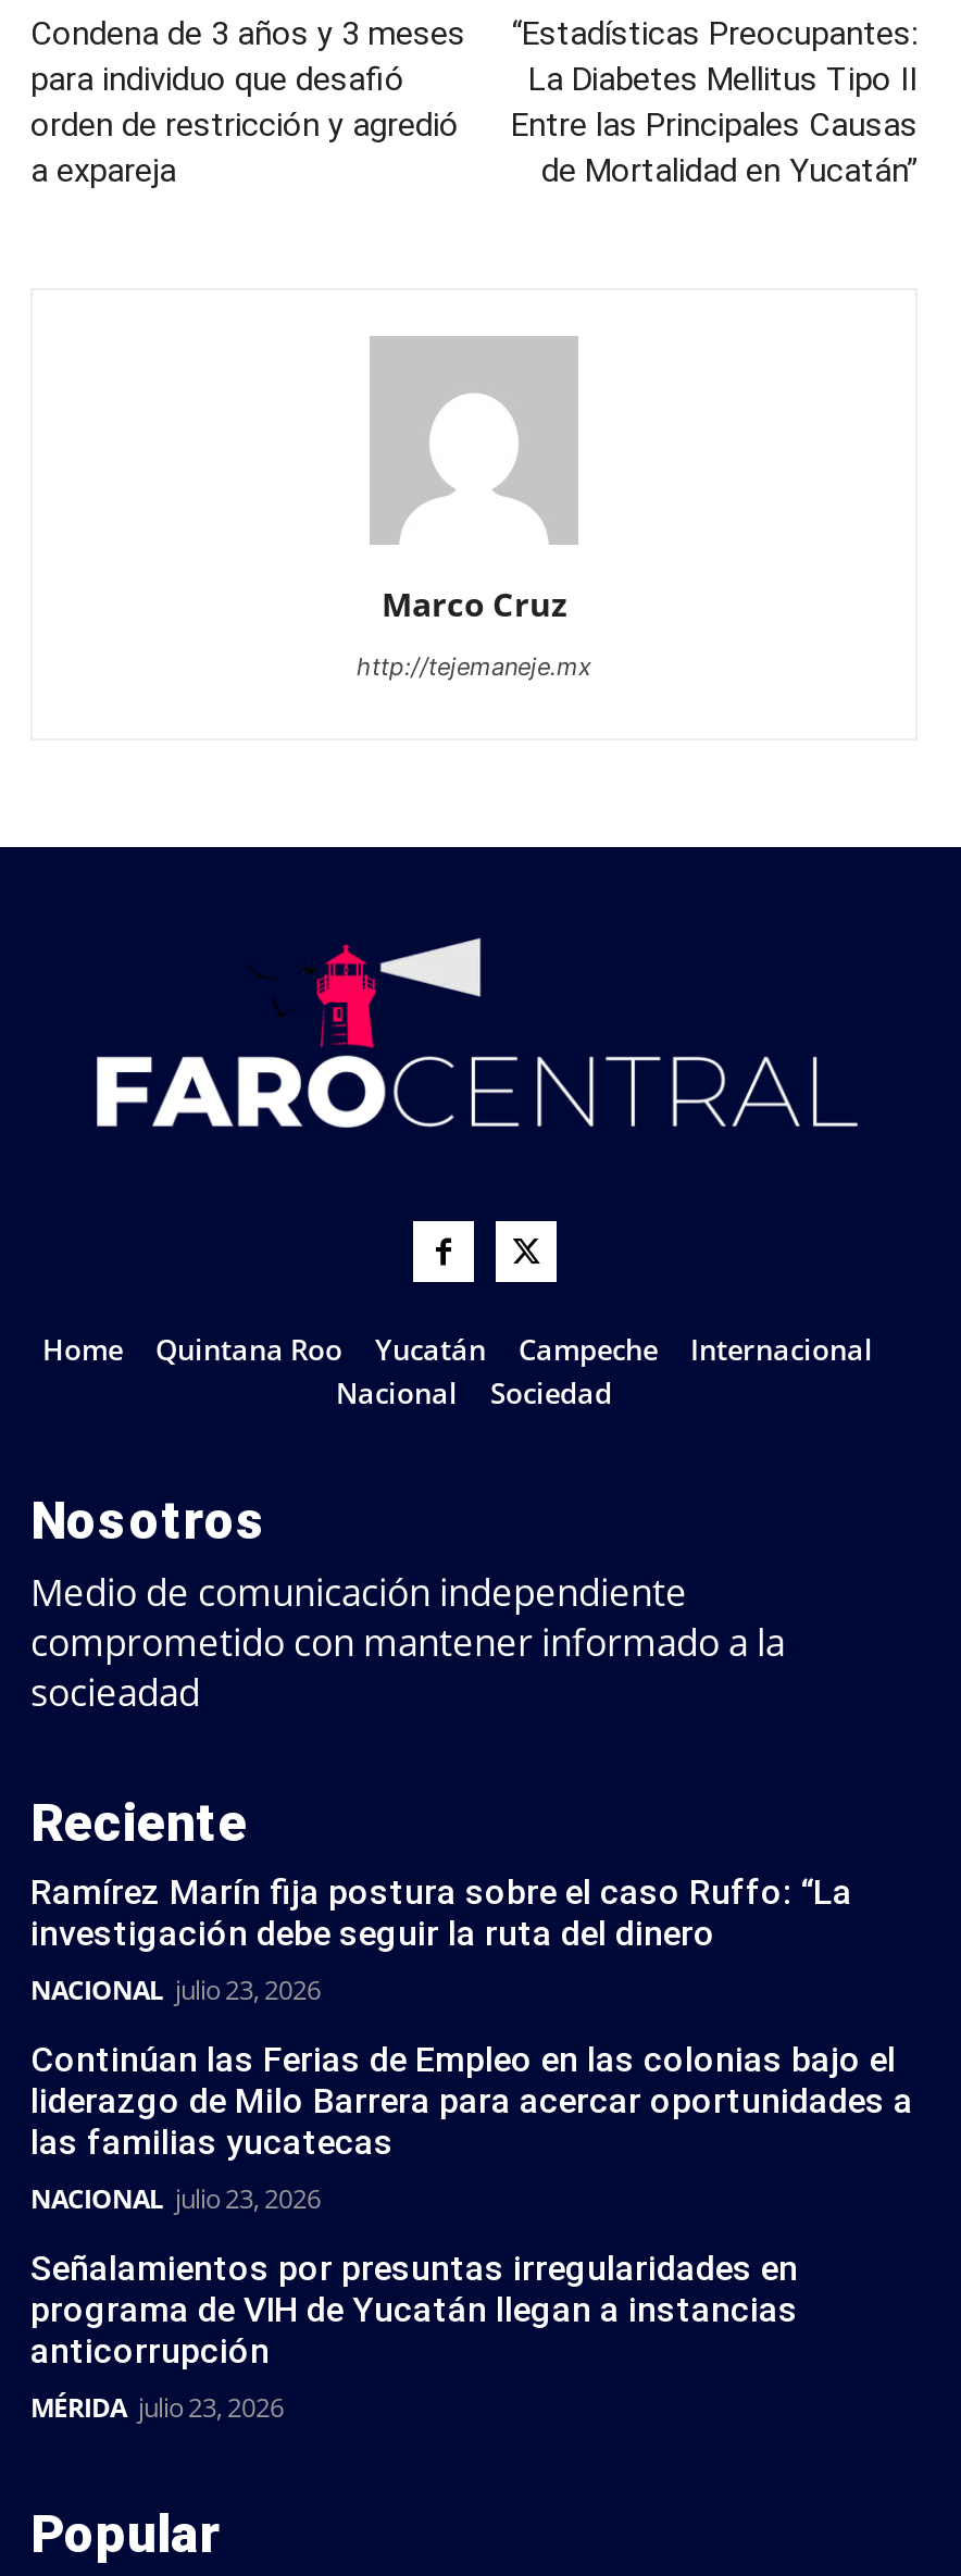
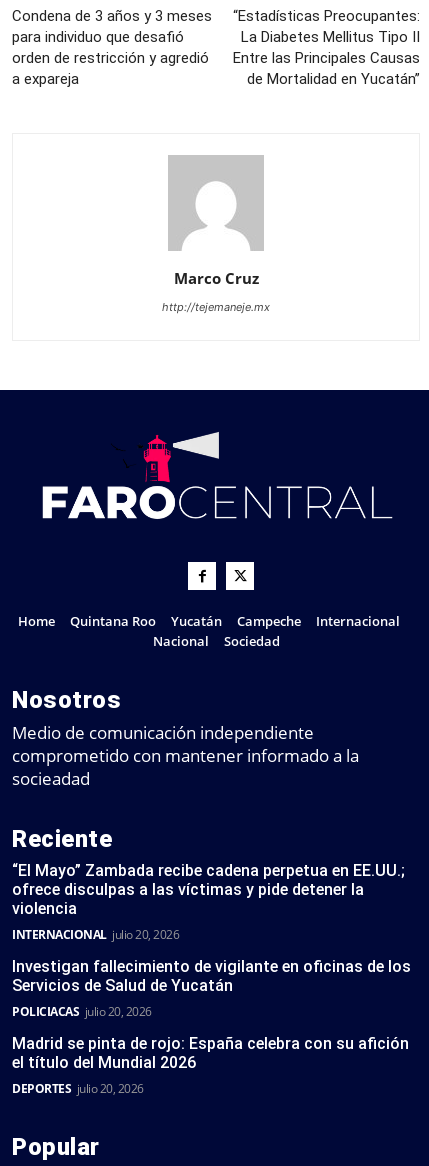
- Ramírez Marín fija postura sobre el caso Ruffo: “La
- investigación debe seguir la ruta del dinero
- NACIONAL julio 23, 2026
+ “El Mayo” Zambada recibe cadena perpetua en EE.UU.;
+ ofrece disculpas a las víctimas y pide detener la
+ violencia
+ INTERNACIONAL julio 20, 2026

- Continúan las Ferias de Empleo en las colonias bajo el
- liderazgo de Milo Barrera para acercar oportunidades a
- las familias yucatecas
- NACIONAL julio 23, 2026
+ Investigan fallecimiento de vigilante en oficinas de los
+ Servicios de Salud de Yucatán
+ POLICIACAS julio 20, 2026

- Señalamientos por presuntas irregularidades en
- programa de VIH de Yucatán llegan a instancias
- anticorrupción
- MÉRIDA julio 23, 2026
+ Madrid se pinta de rojo: España celebra con su afición
+ el título del Mundial 2026
+ DEPORTES julio 20, 2026
